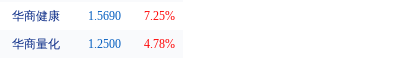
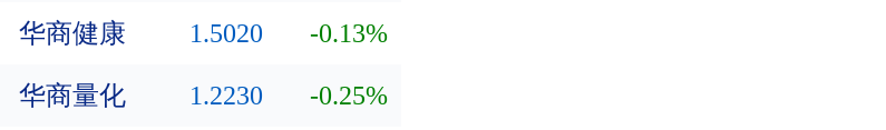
- 1.5690
+ 1.5020

- 7.25%
+ -0.13%

- 1.2500
+ 1.2230

- 4.78%
+ -0.25%
